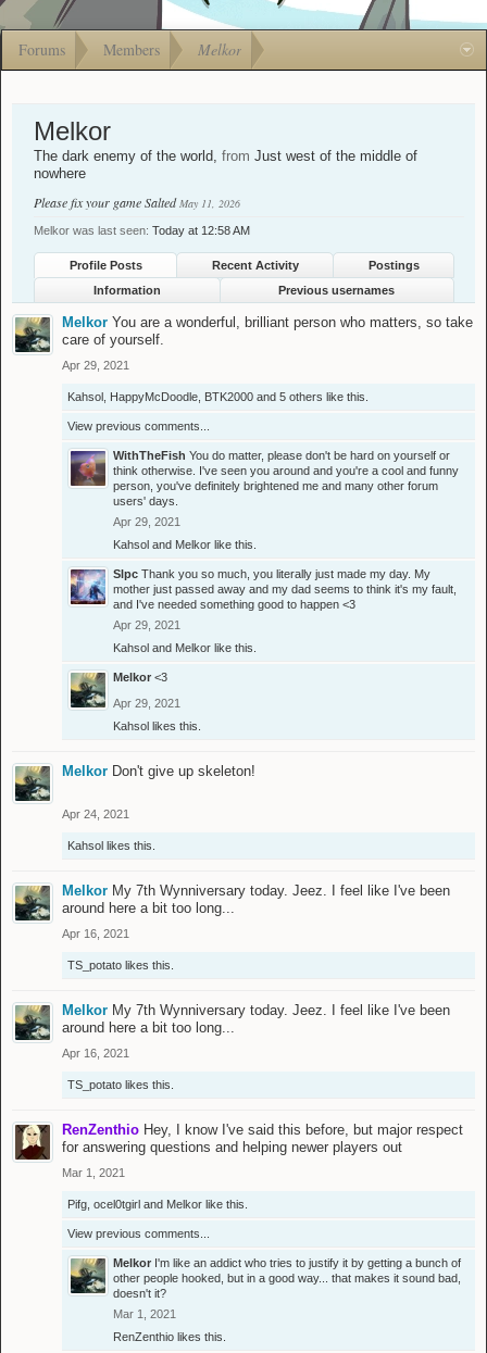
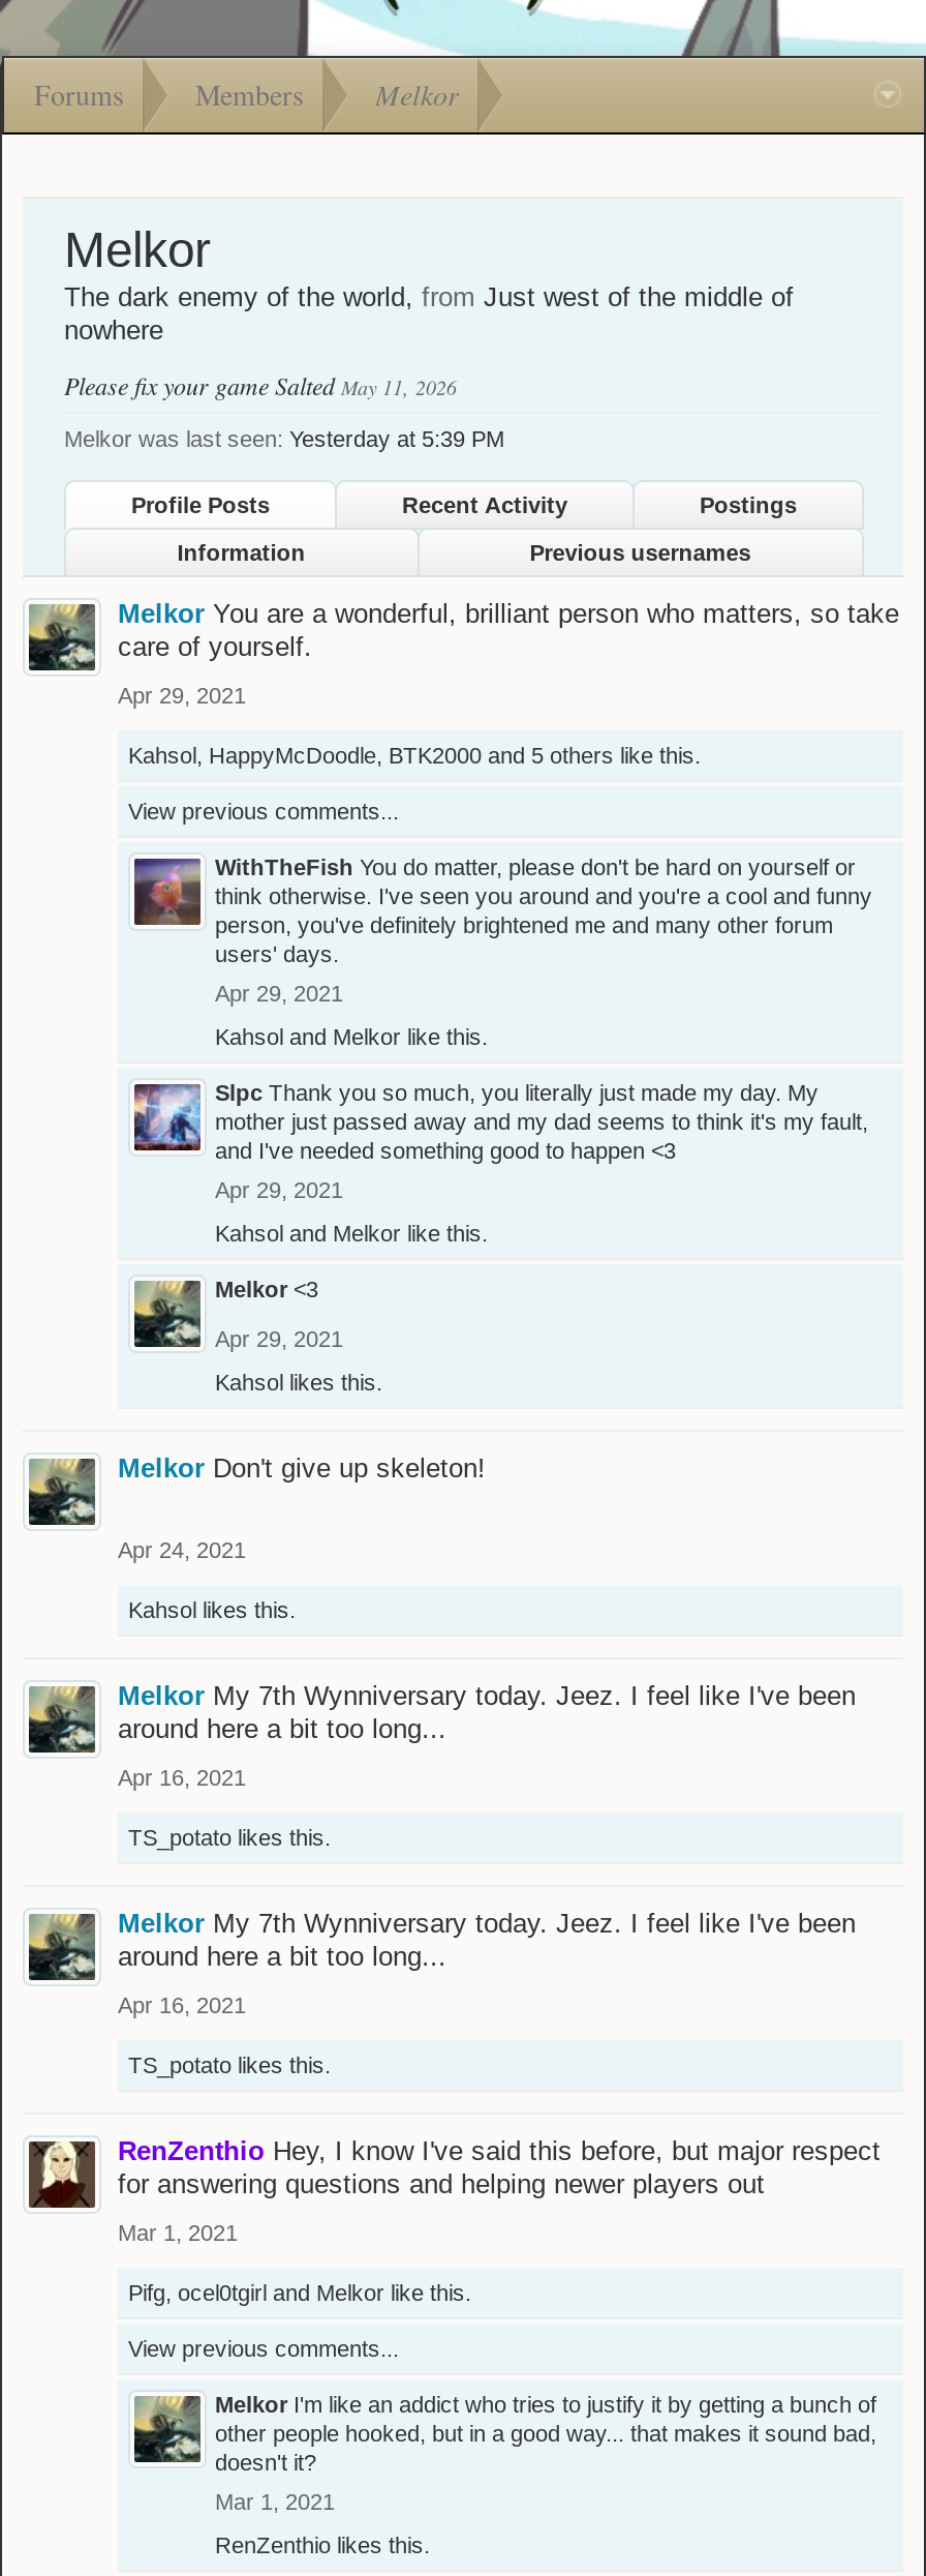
- Melkor was last seen: Today at 12:58 AM
+ Melkor was last seen: Yesterday at 5:39 PM
